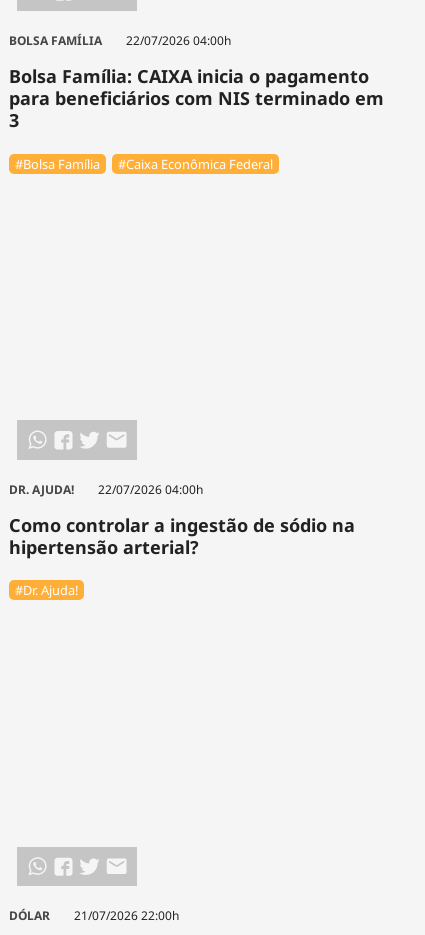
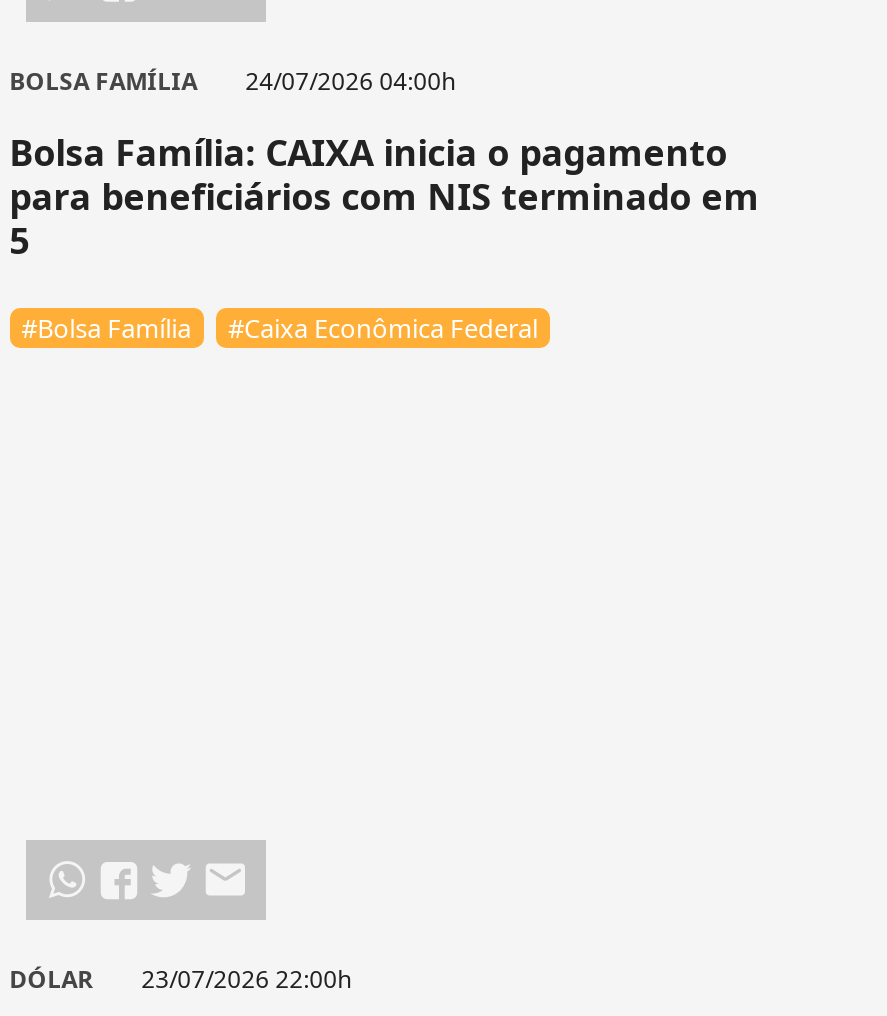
- BOLSA FAMÍLIA 22/07/2026 04:00h
+ BOLSA FAMÍLIA 24/07/2026 04:00h

- 3
+ 5

- DR. AJUDA!
- 22/07/2026 04:00h
- Como controlar a ingestão de sódio na
- hipertensão arterial?
- #Dr. Ajuda!

- DÓLAR 21/07/2026 22:00h
+ DÓLAR 23/07/2026 22:00h
